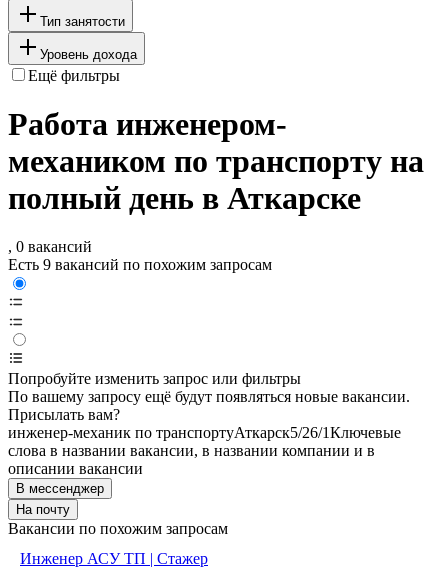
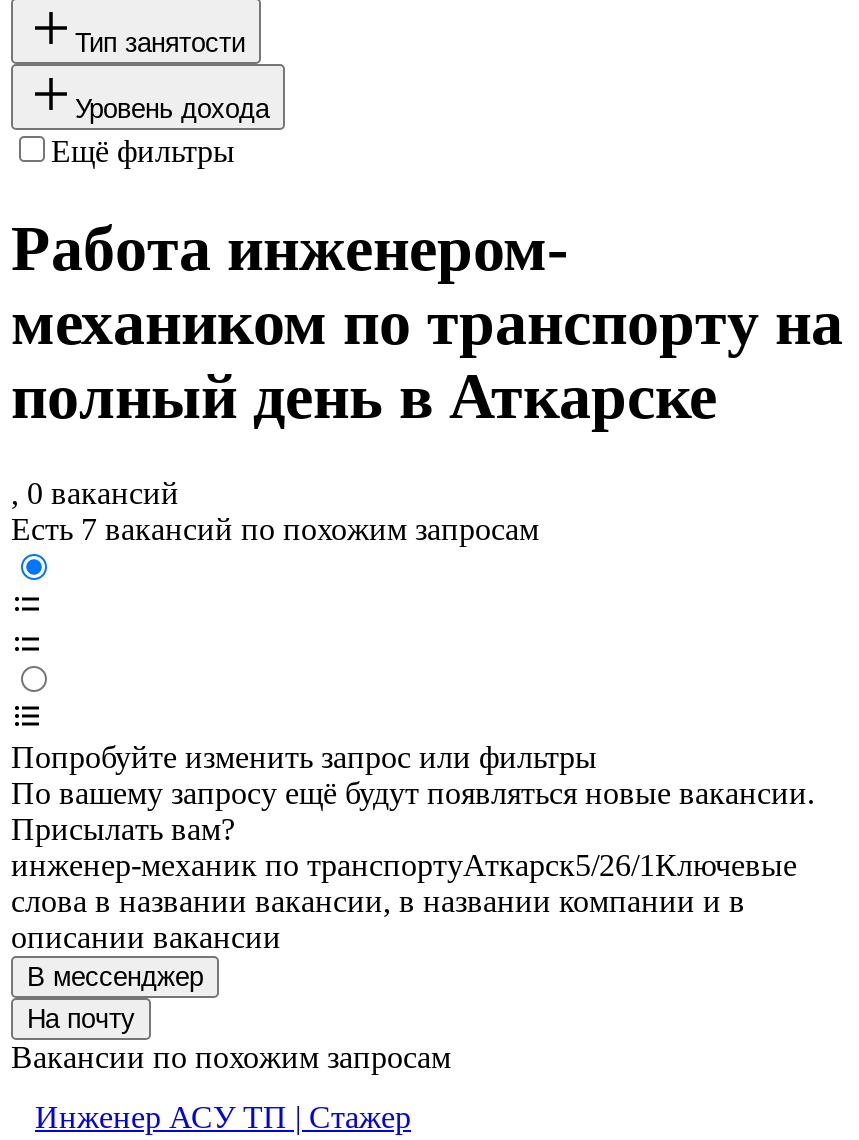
- Есть 9 вакансий по похожим запросам
+ Есть 7 вакансий по похожим запросам
